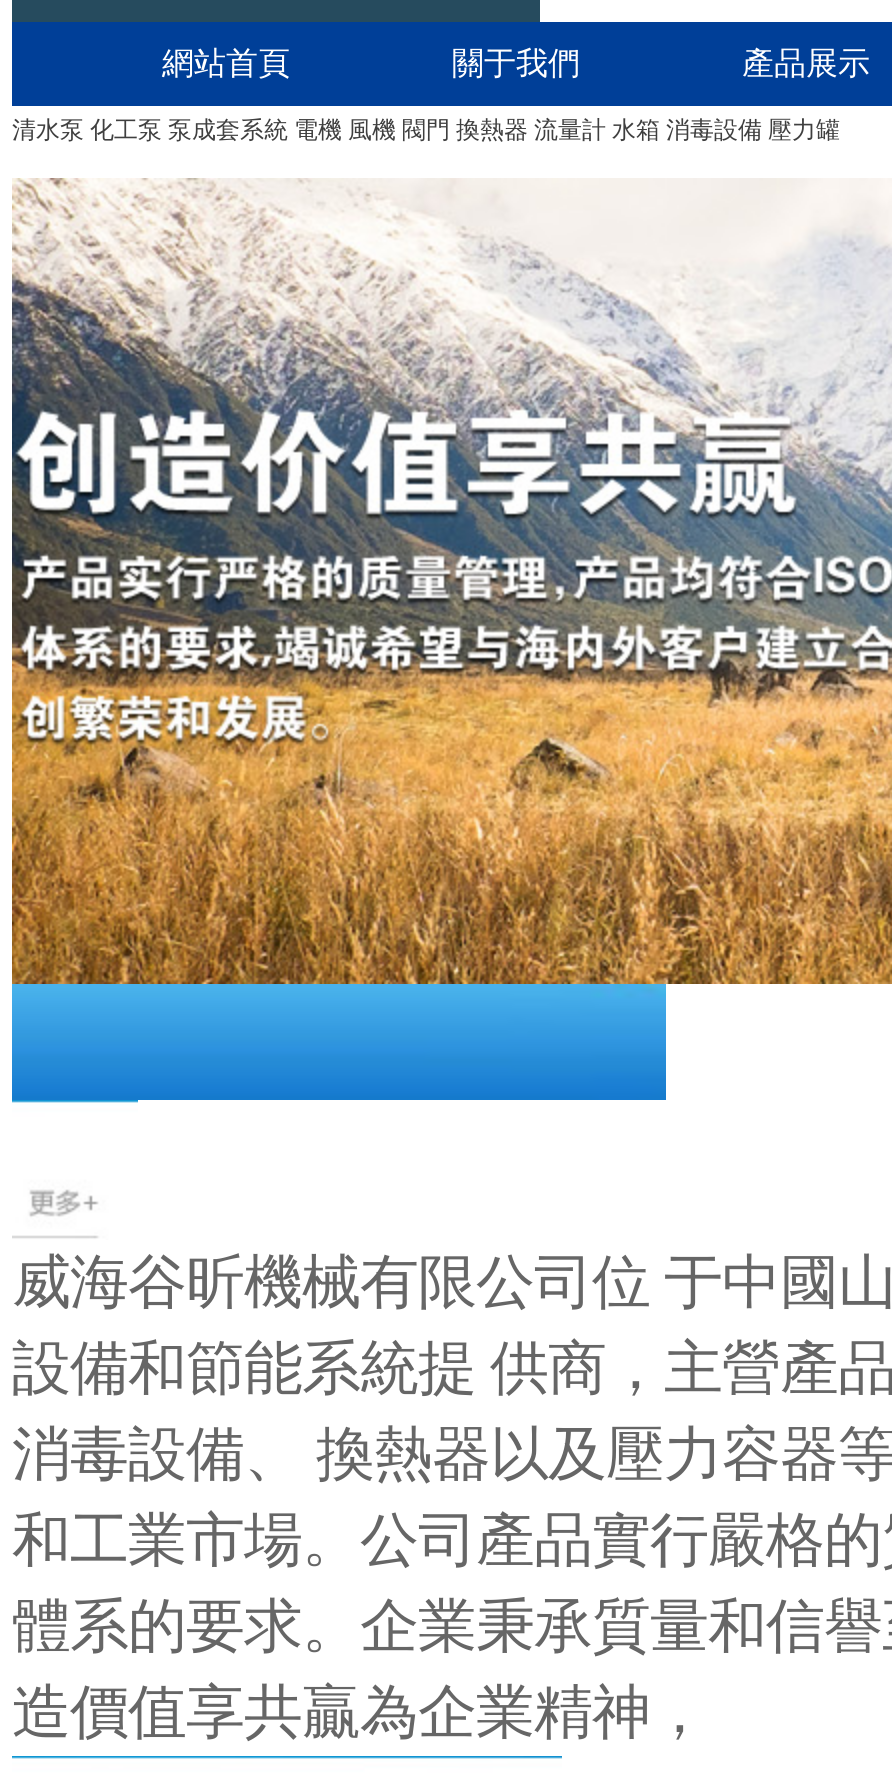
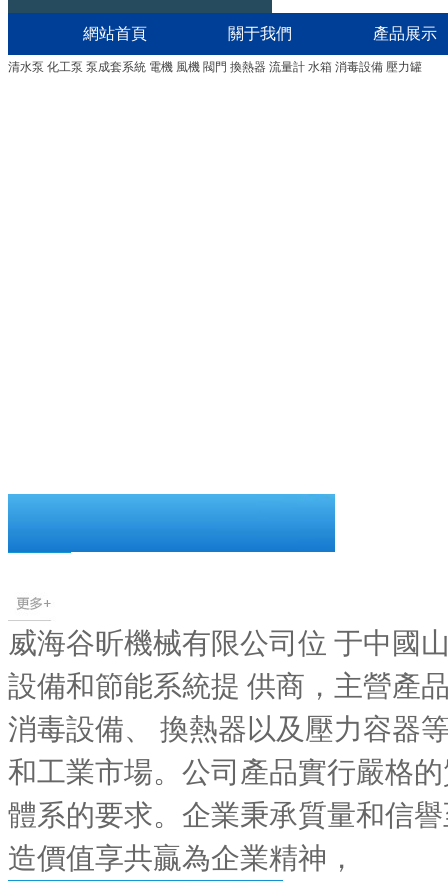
- [image]
